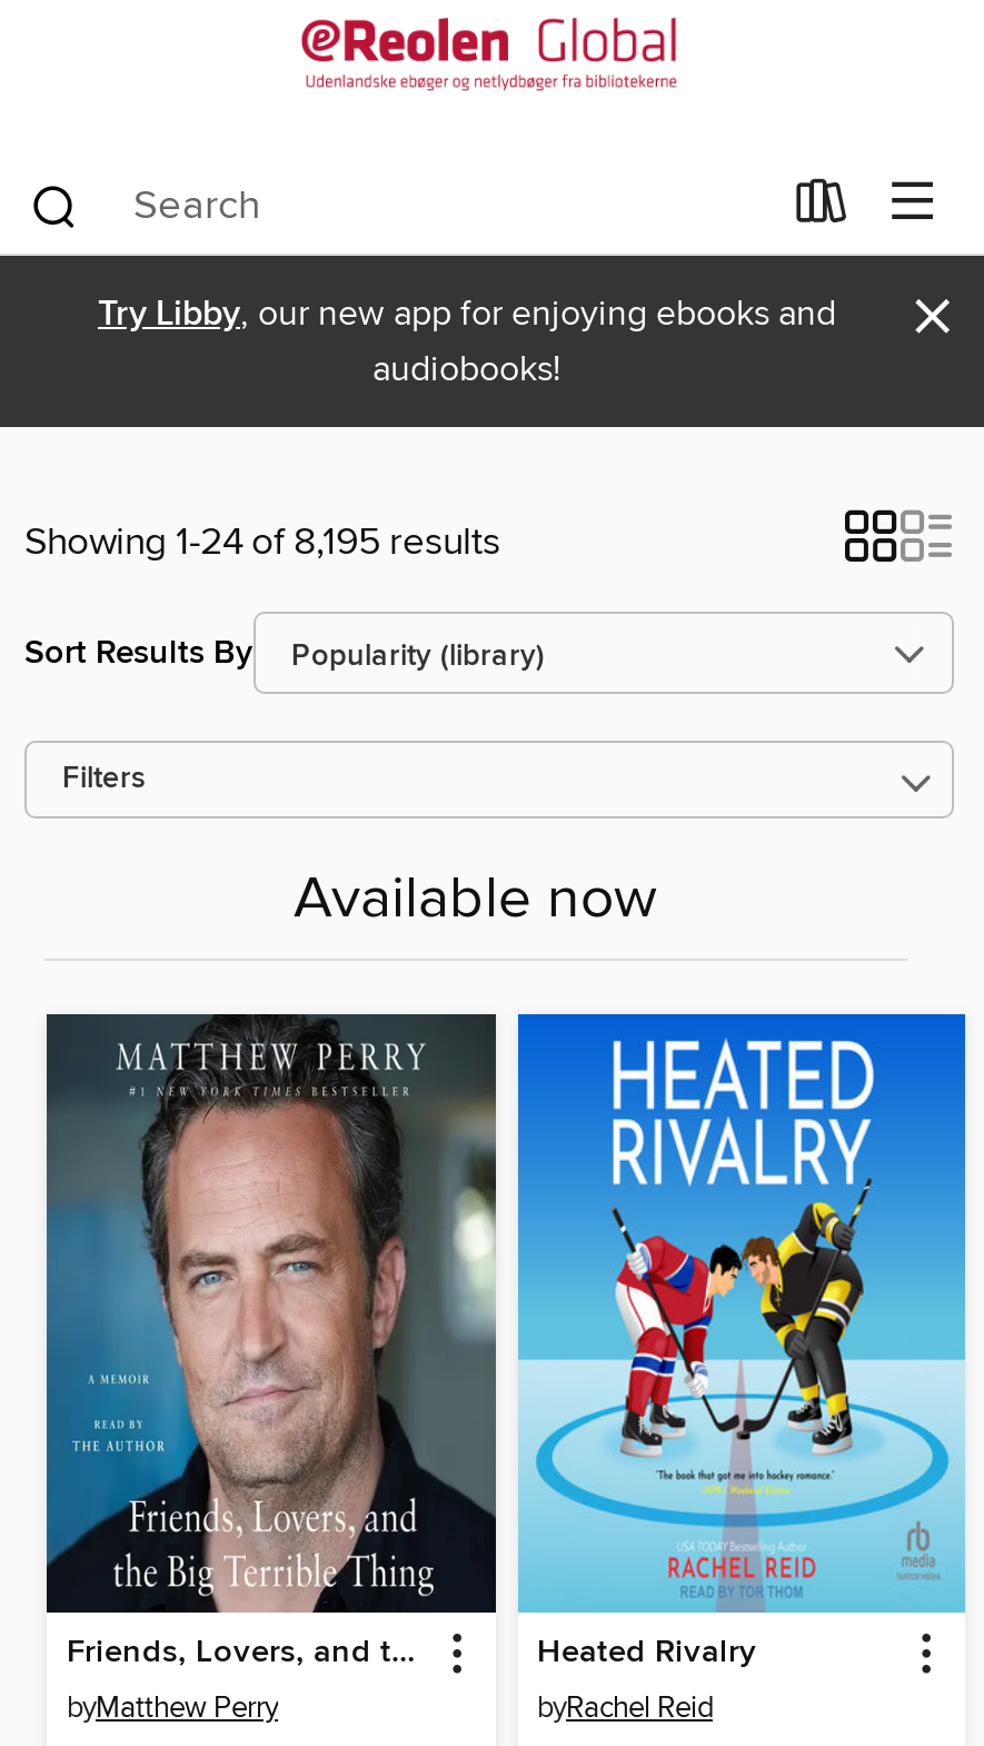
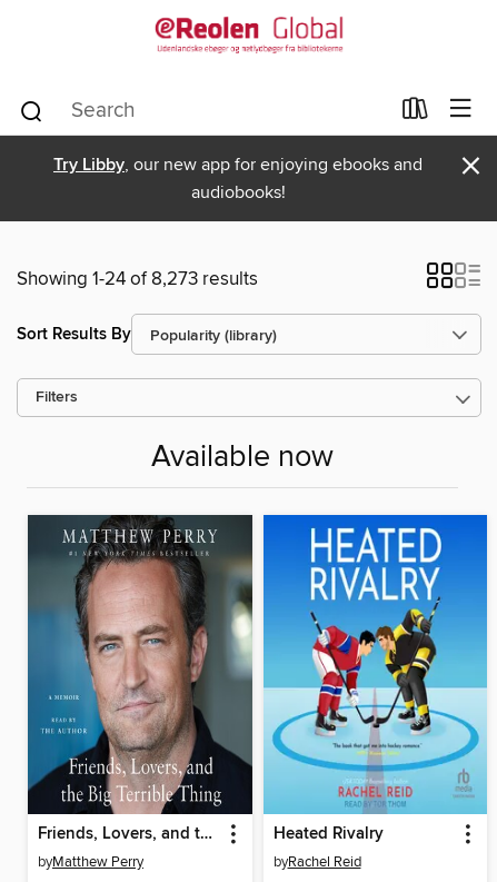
- Showing 1-24 of 8,195 results
+ Showing 1-24 of 8,273 results
